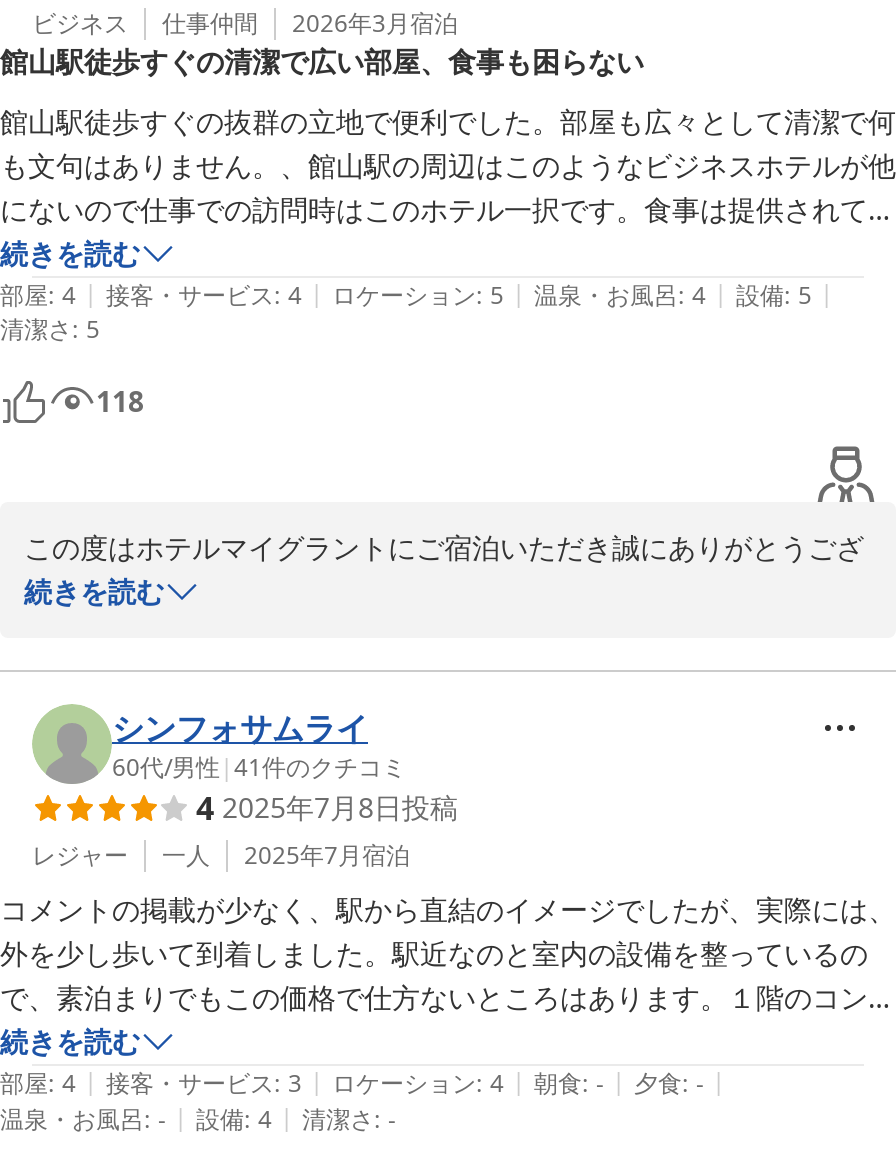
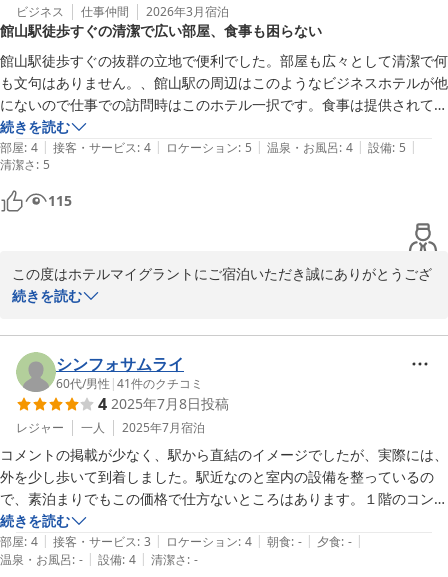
- 118
+ 115
